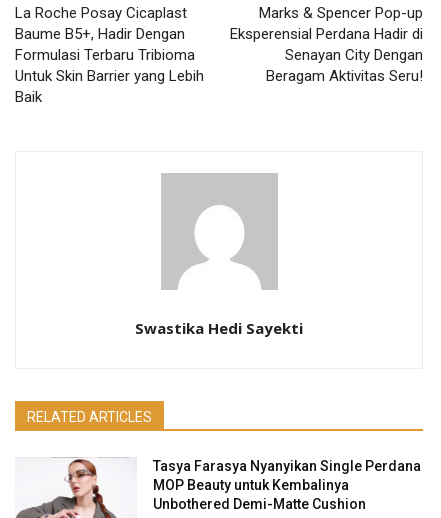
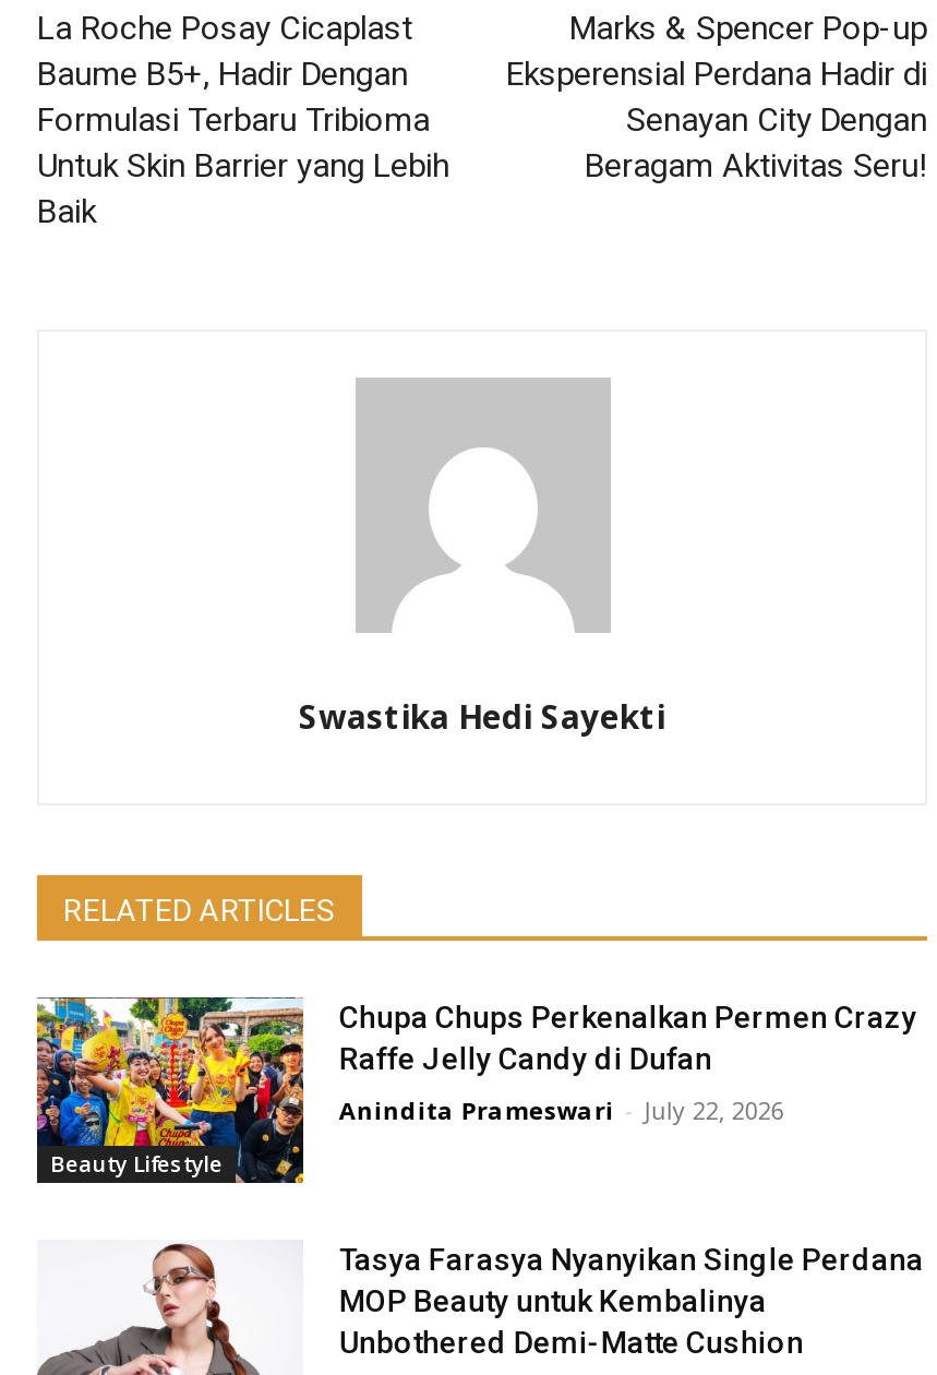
+ [image]
+ Beauty Lifestyle

+ Chupa Chups Perkenalkan Permen Crazy
+ Raffe Jelly Candy di Dufan
+ Anindita Prameswari - July 22, 2026
